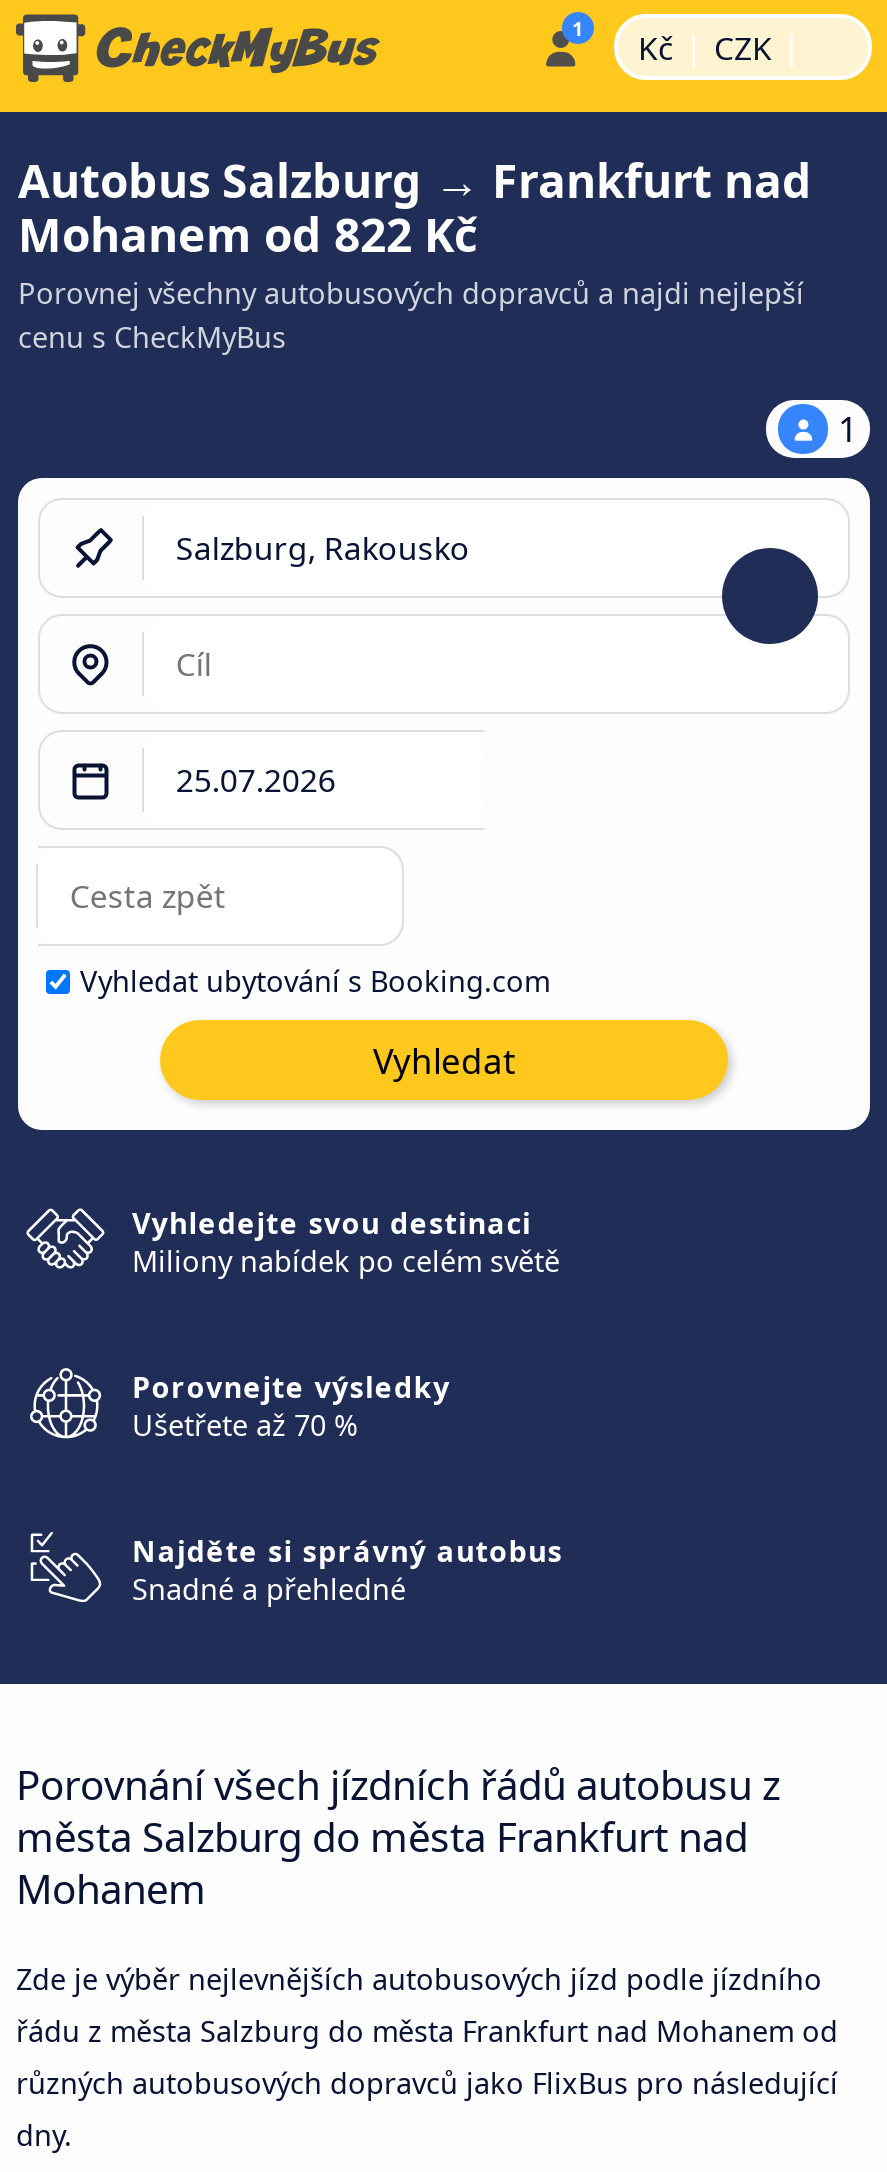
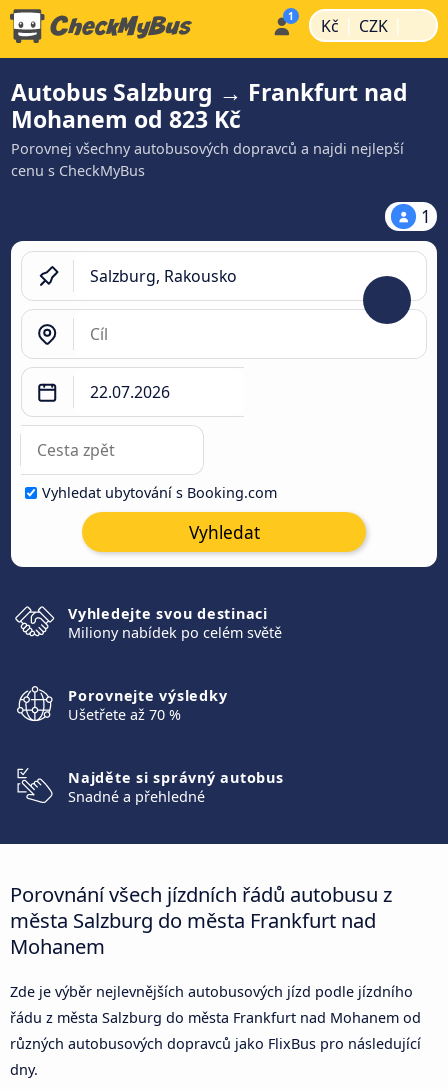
- Mohanem od 822 Kč
+ Mohanem od 823 Kč
